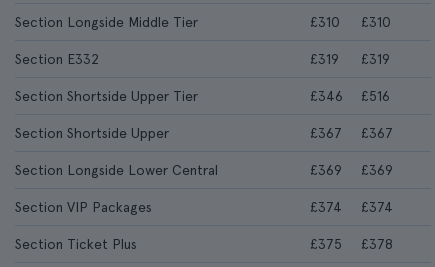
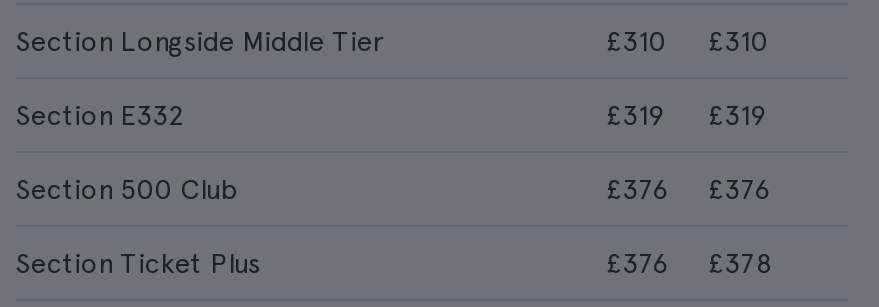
- Section Shortside Upper Tier
- £346
- £516
- Section Shortside Upper
- £367
- £367
- Section Longside Lower Central
- £369
- £369
- Section VIP Packages
- £374
- £374
+ Section 500 Club
+ £376
+ £376

- £375 £378
+ £376 £378
